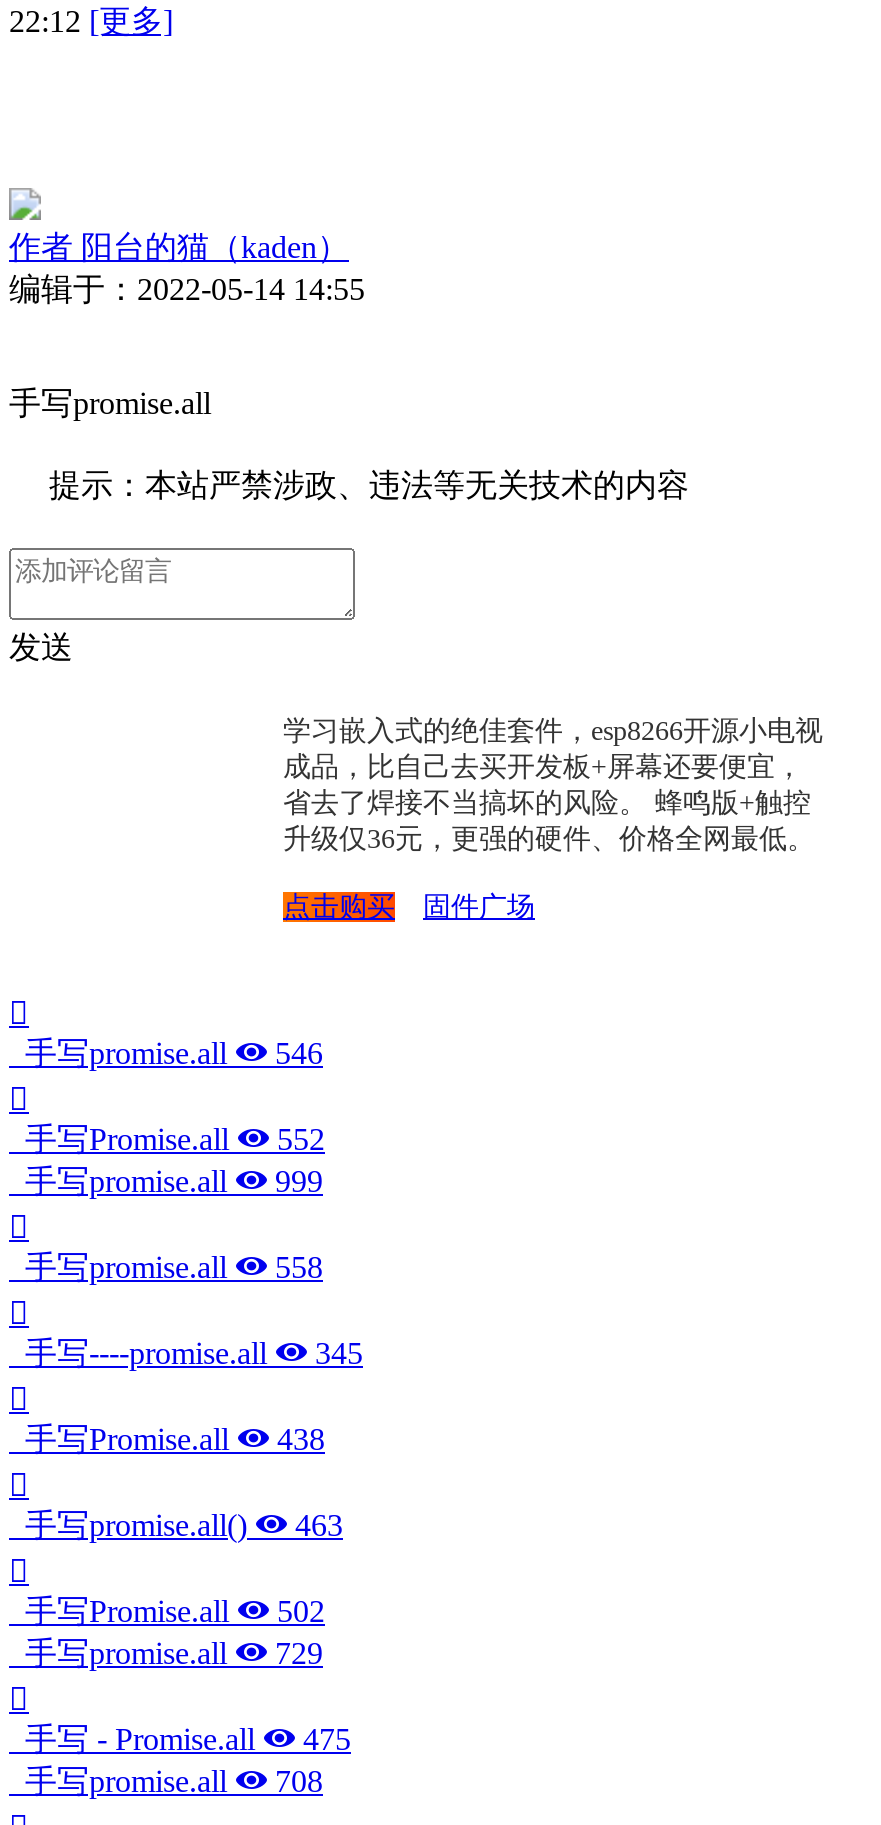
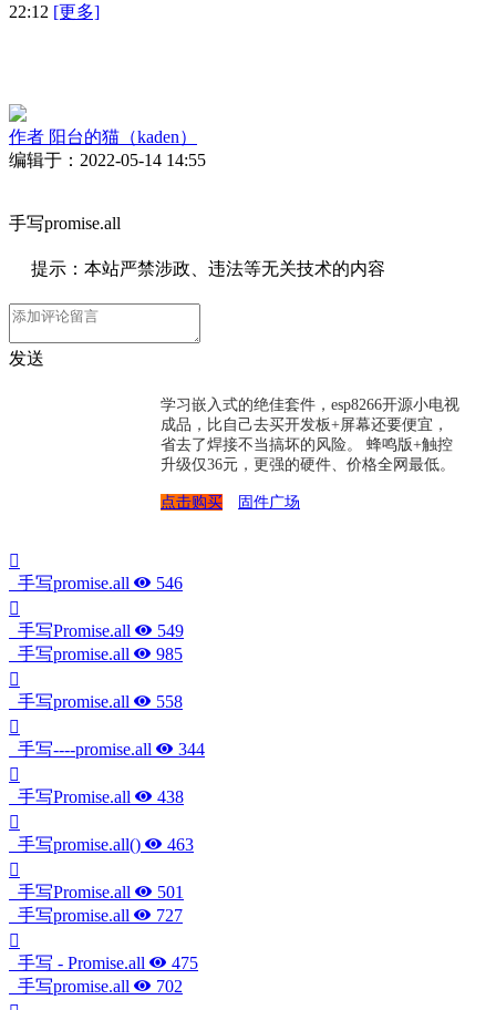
- 手写Promise.all 552
+ 手写Promise.all 549

- 手写promise.all 999
+ 手写promise.all 985

- 手写----promise.all 345
+ 手写----promise.all 344

- 手写Promise.all 502
+ 手写Promise.all 501

- 手写promise.all 729
+ 手写promise.all 727

- 手写promise.all 708
+ 手写promise.all 702
